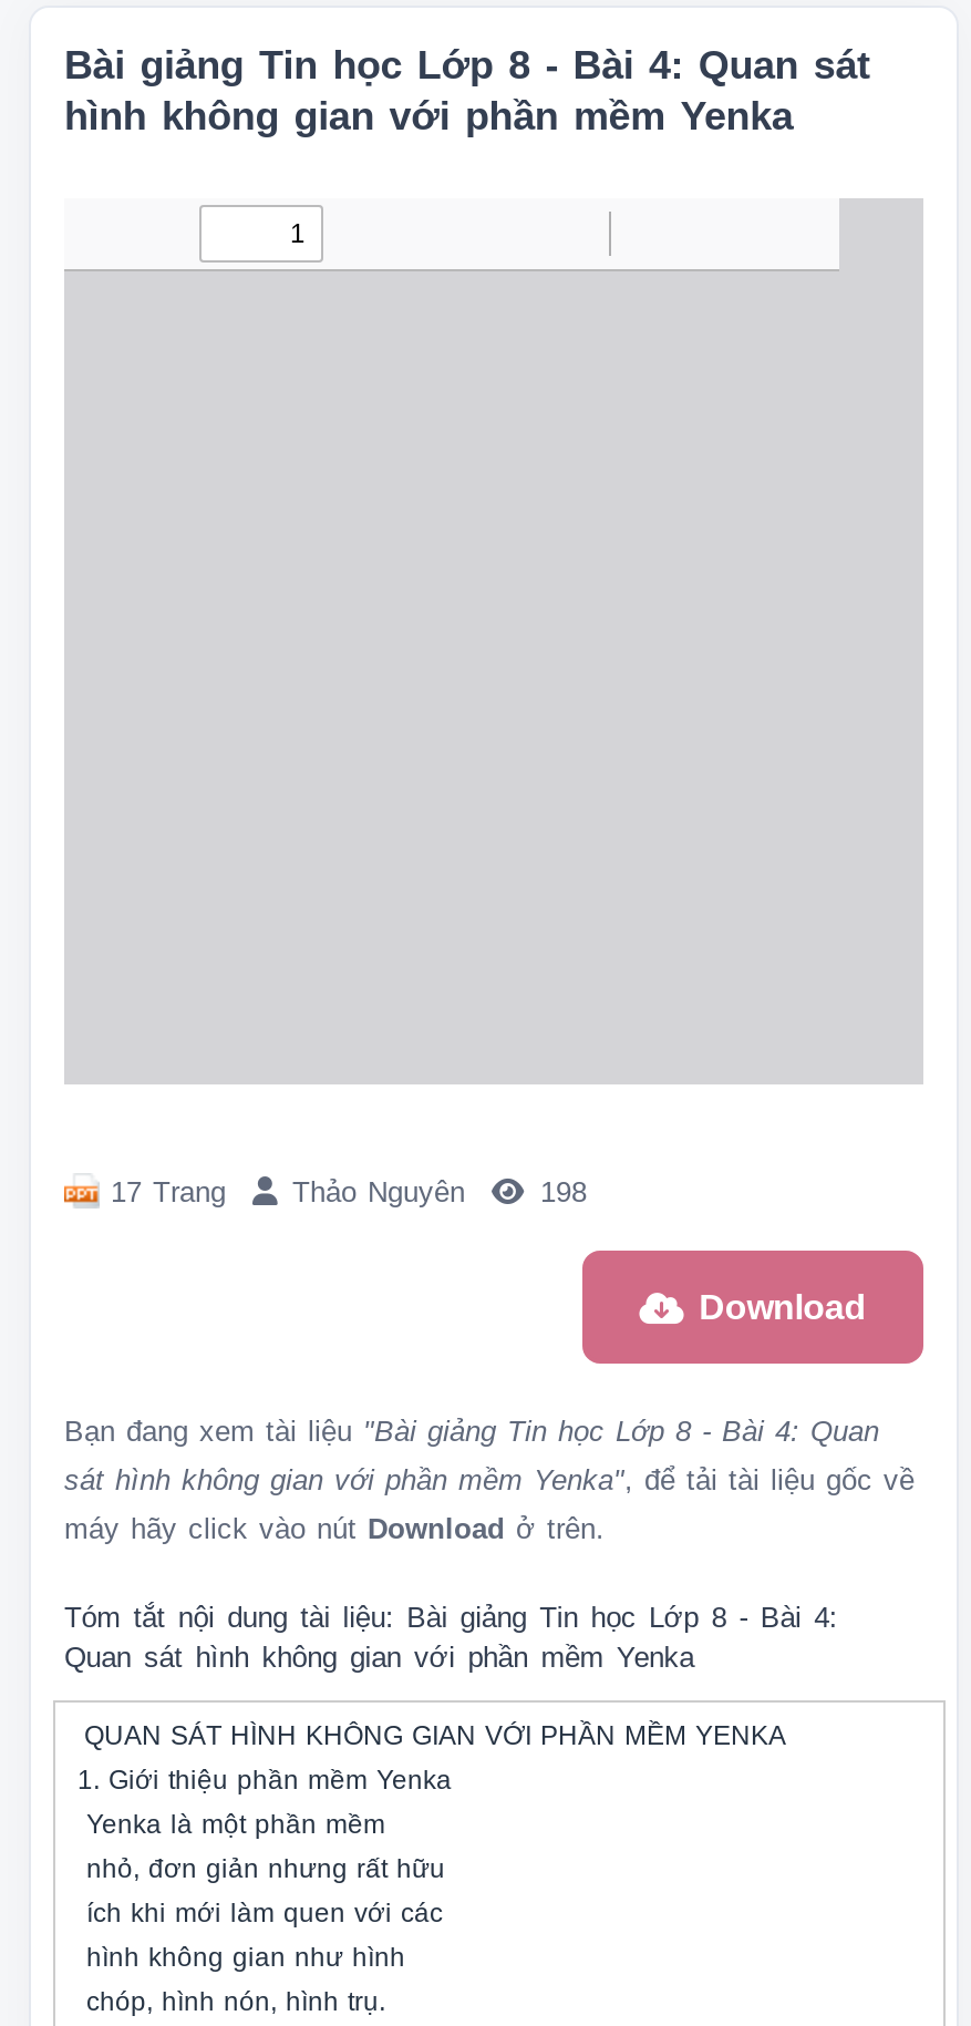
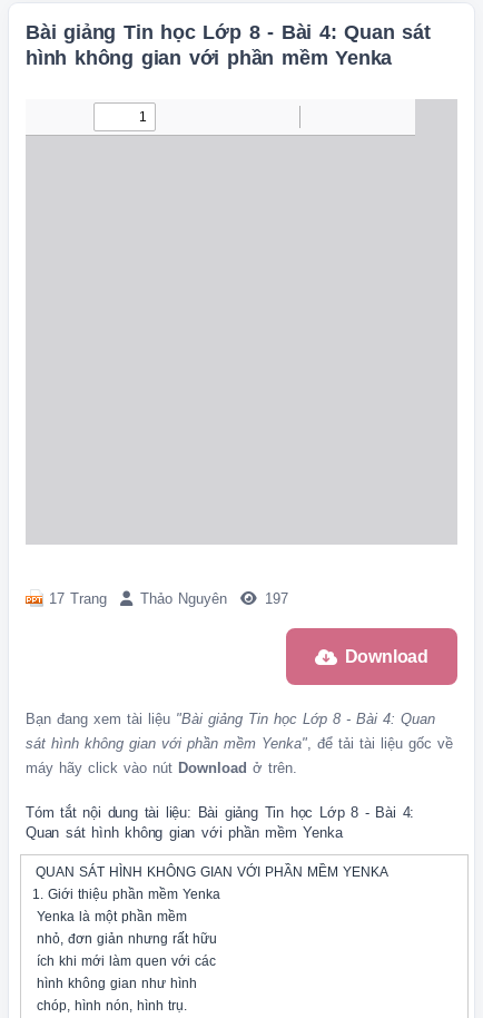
- 198
+ 197
